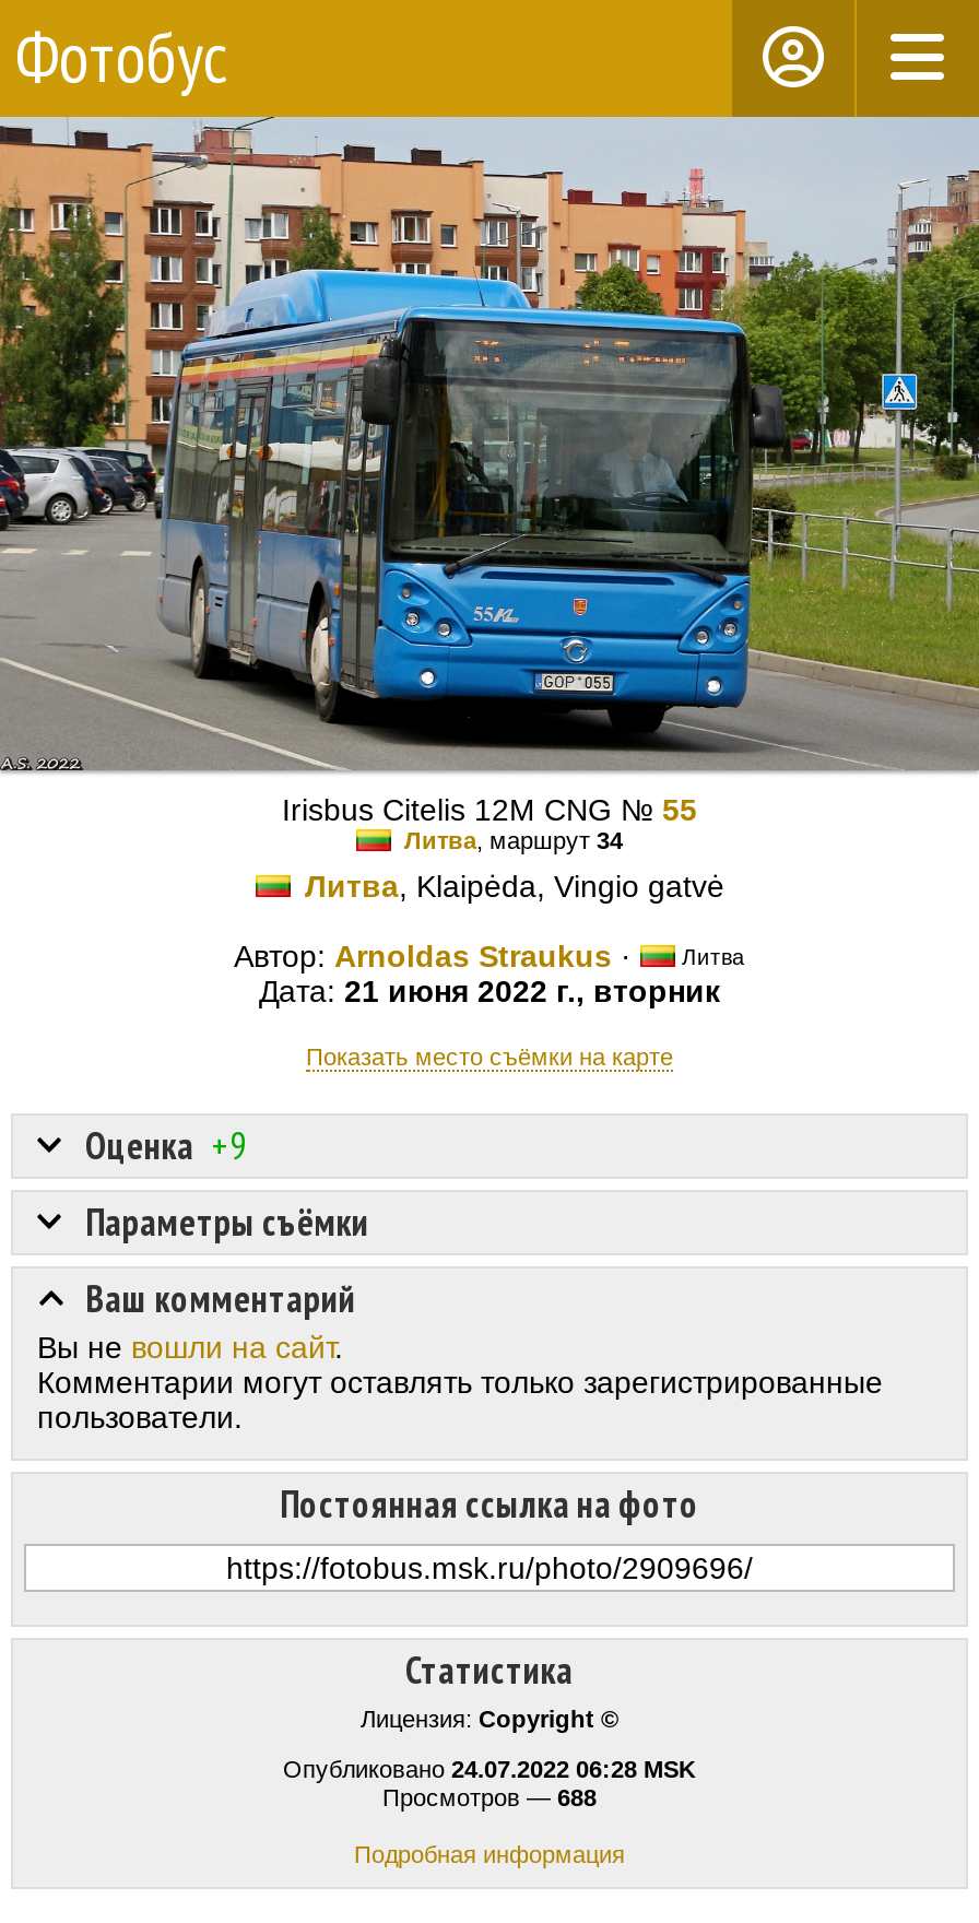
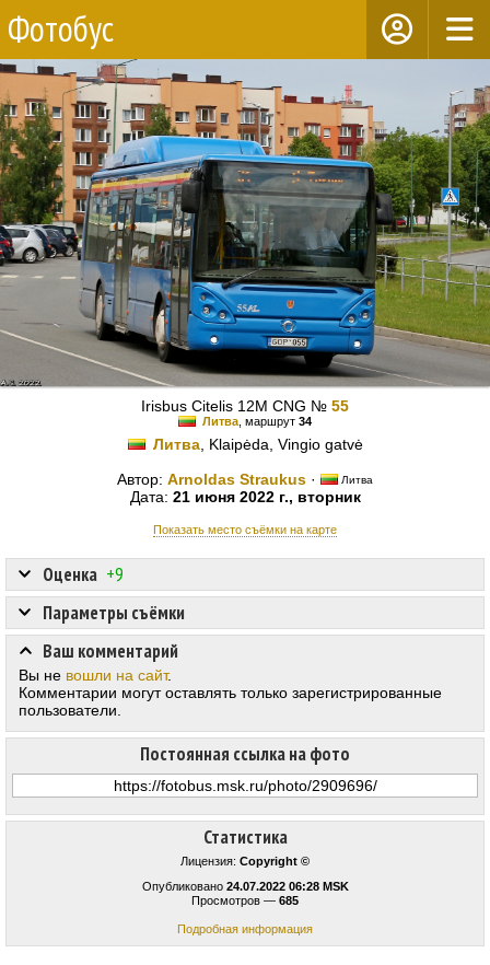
- Просмотров — 688
+ Просмотров — 685
